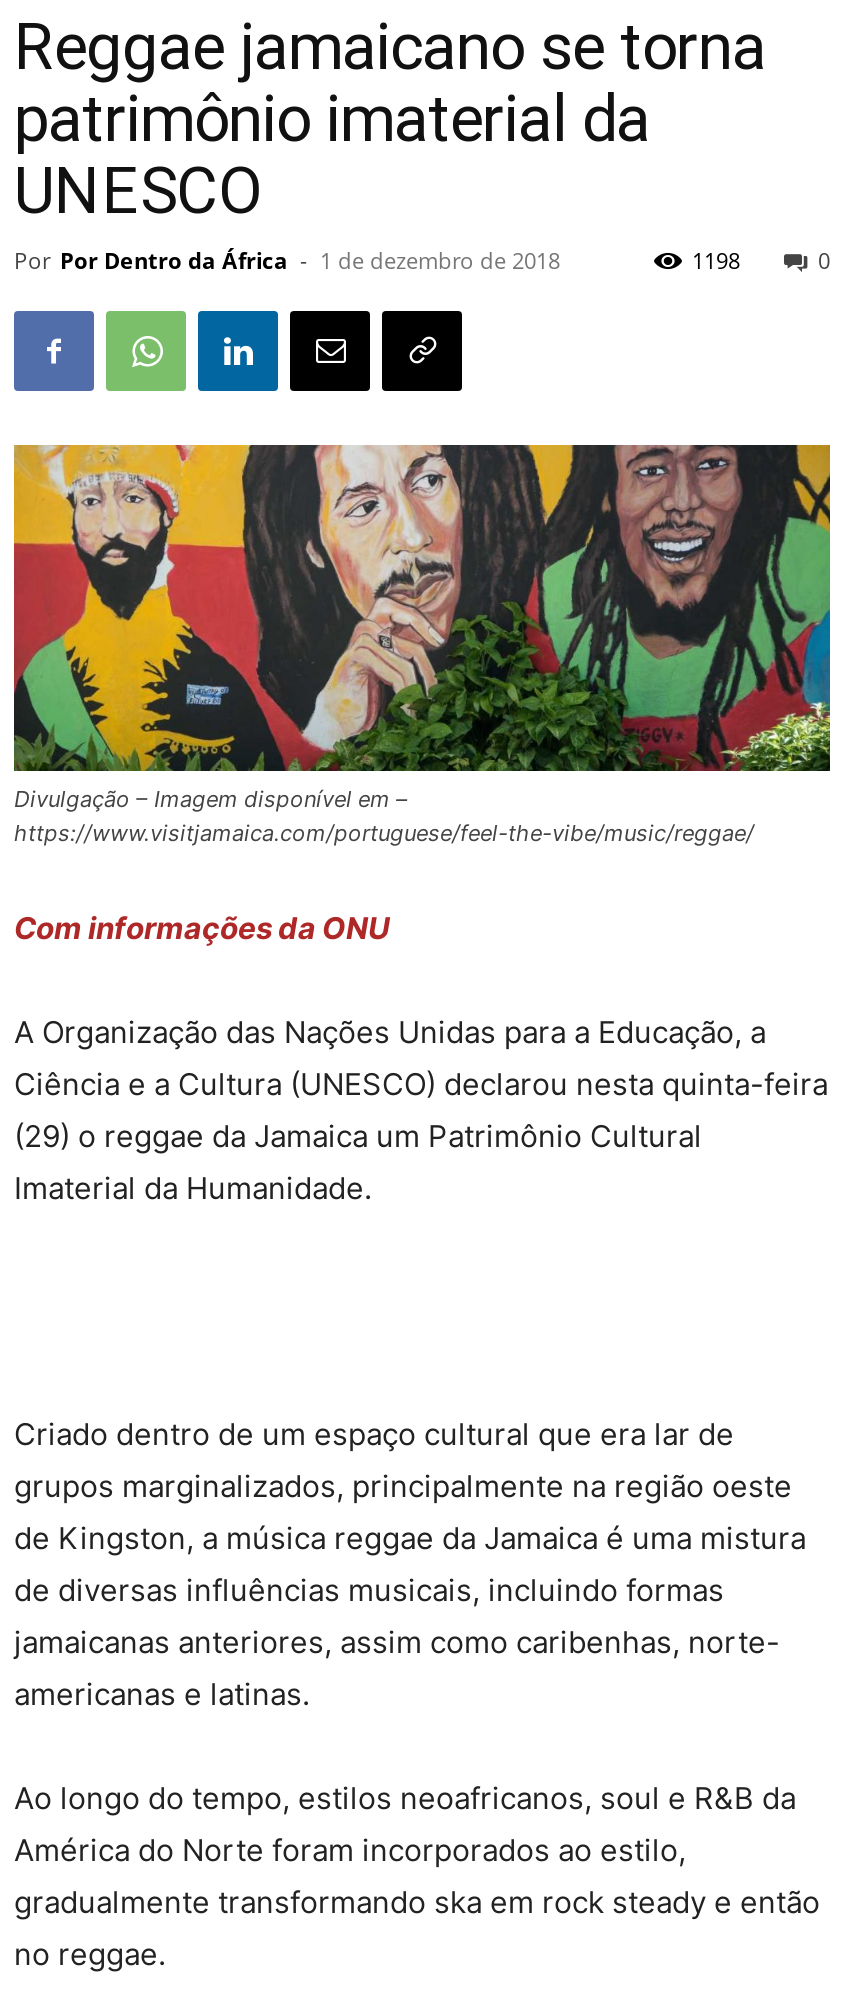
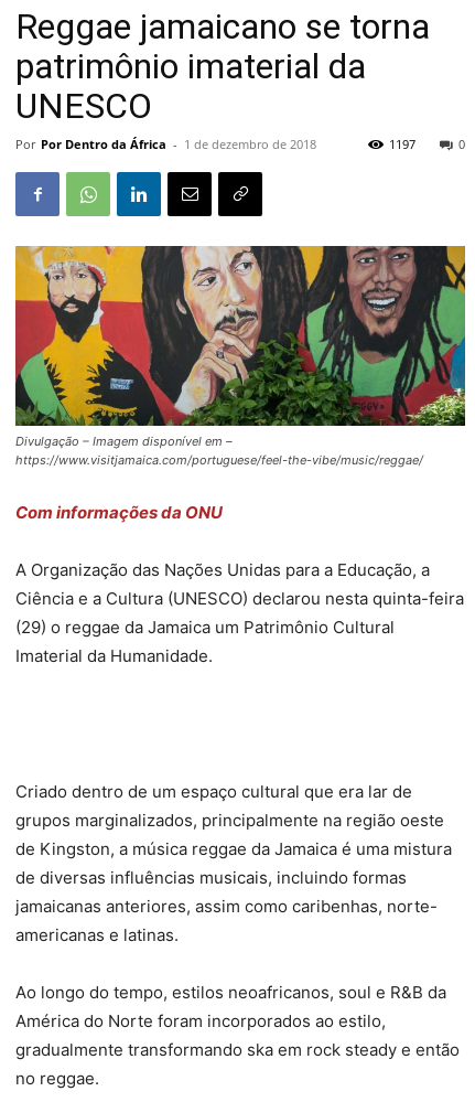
- 1198
+ 1197
